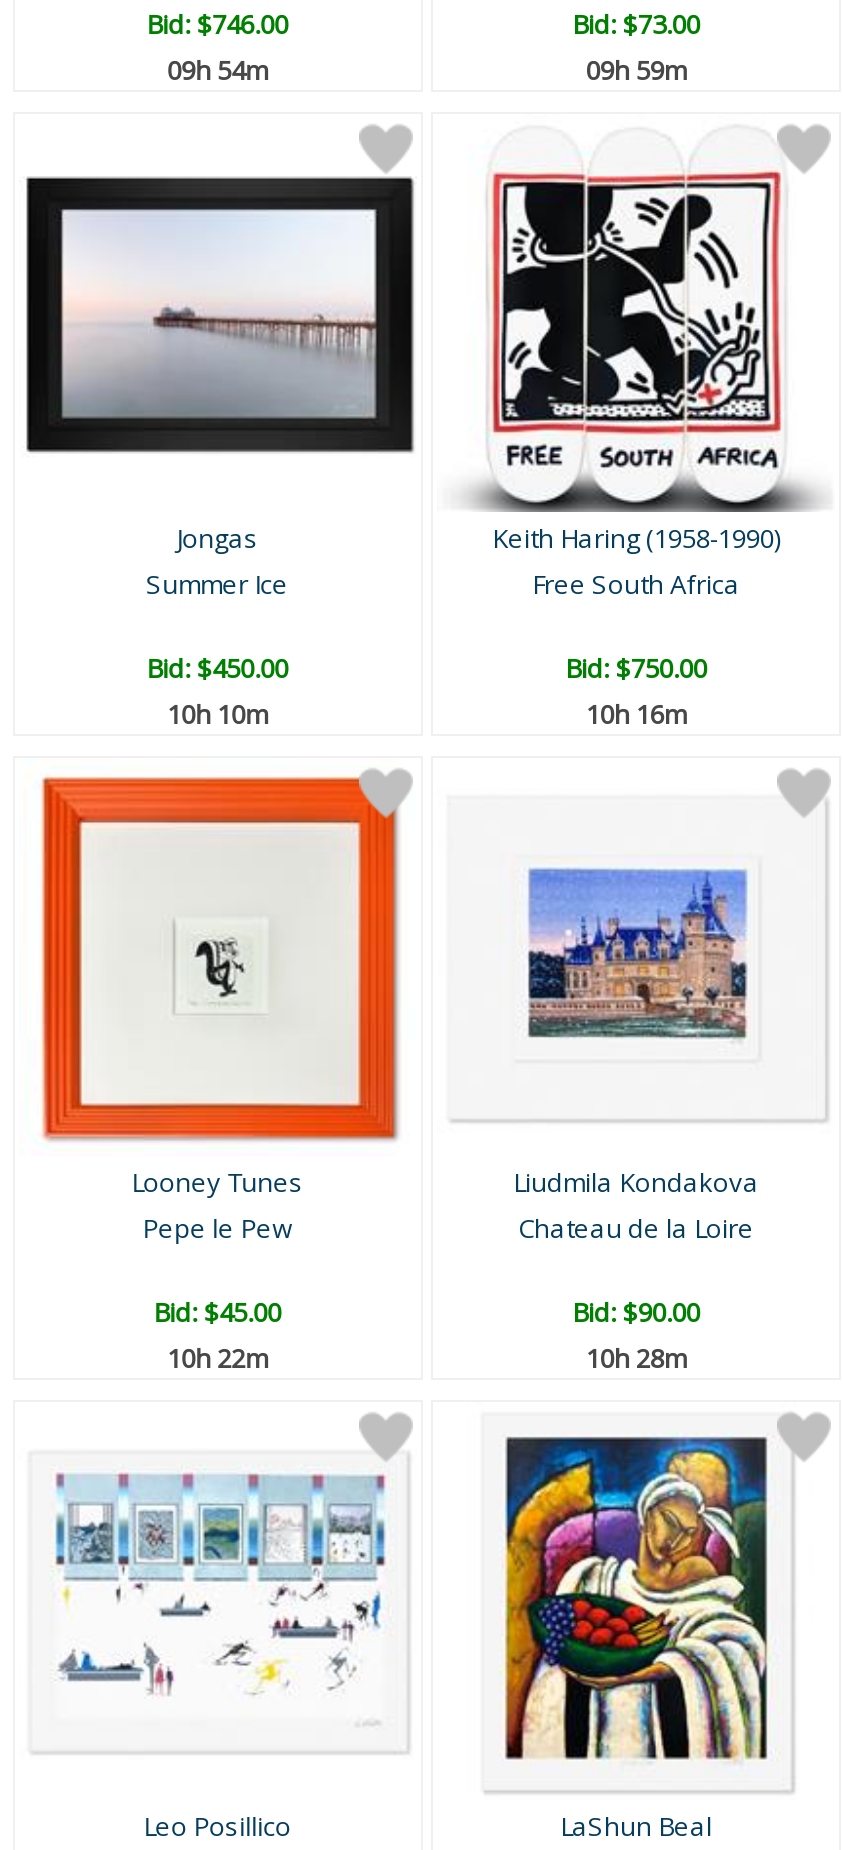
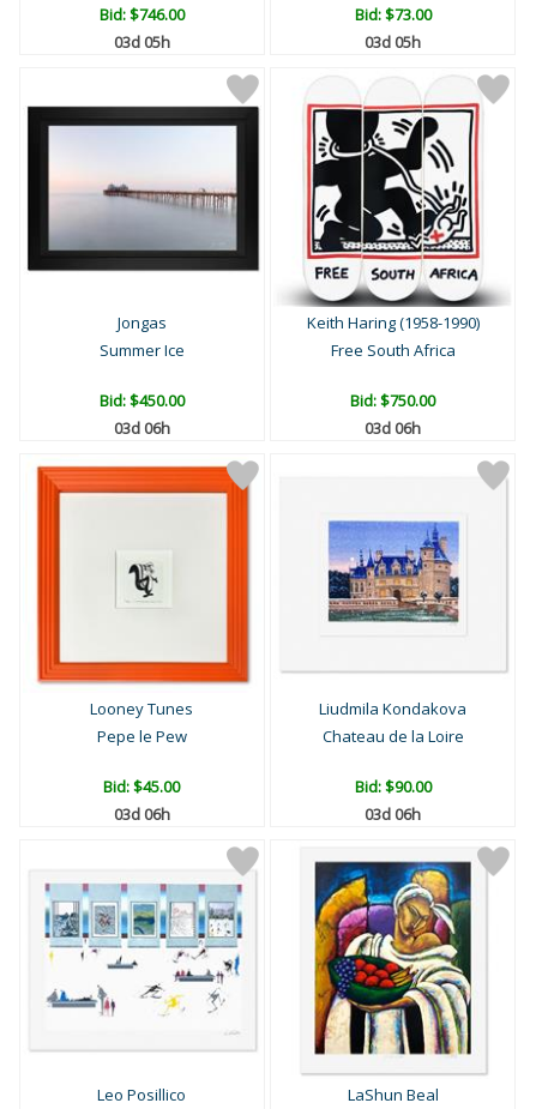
- 09h 54m
+ 03d 05h

- 09h 59m
+ 03d 05h

- 10h 10m
+ 03d 06h

- 10h 16m
+ 03d 06h

- 10h 22m
+ 03d 06h

- 10h 28m
+ 03d 06h
